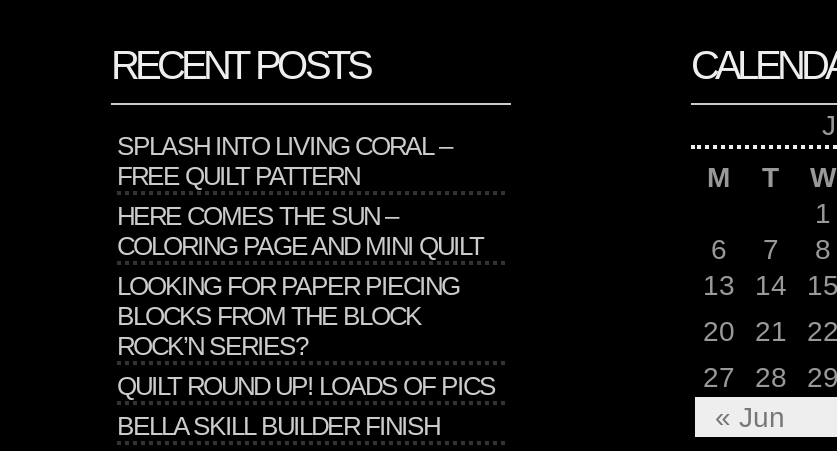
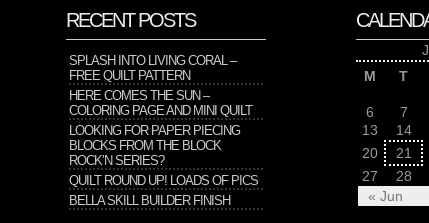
- W

- 1

- 8

- 15

- 22

- 29
